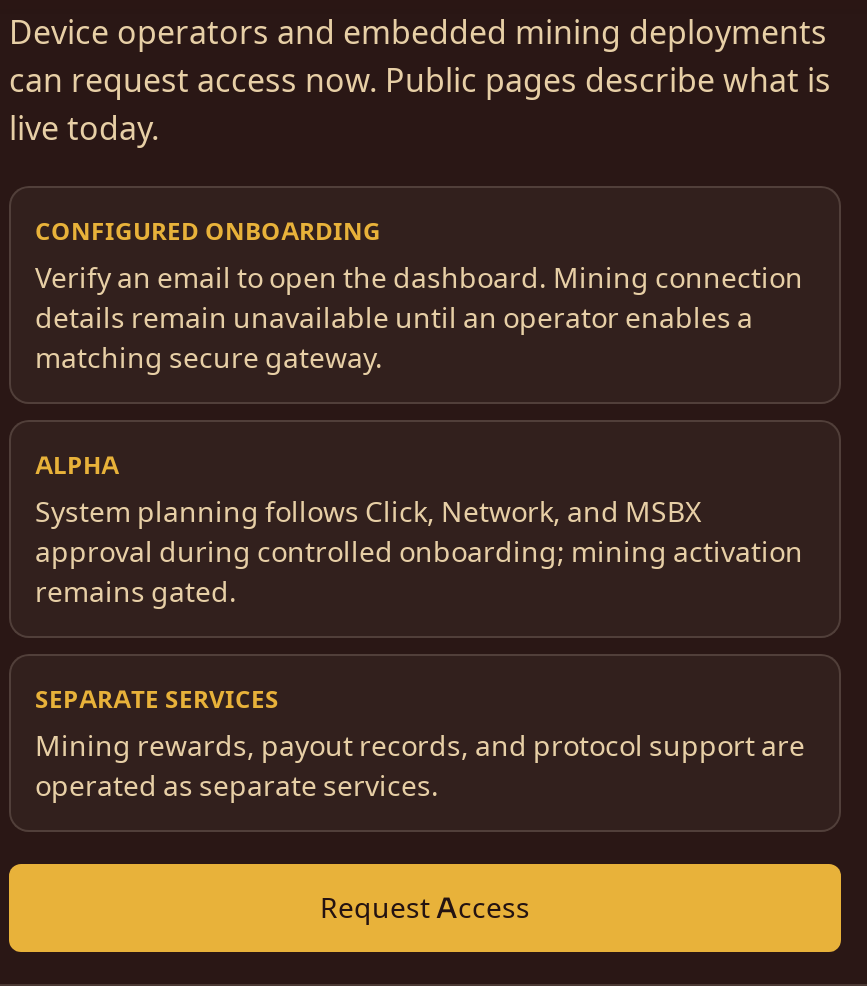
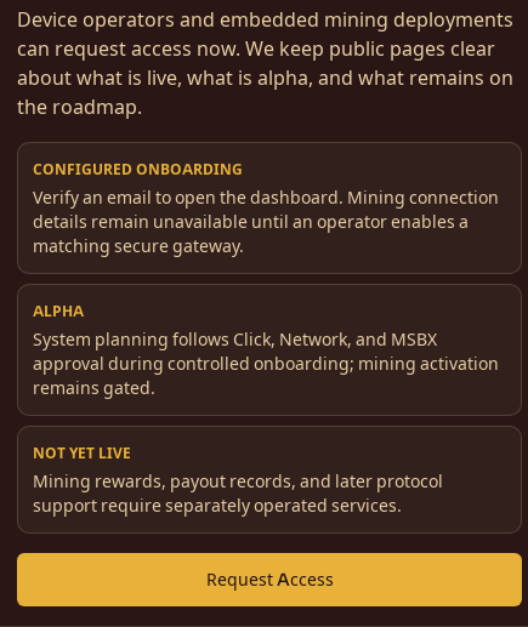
- can request access now. Public pages describe what is
- live today.
+ can request access now. We keep public pages clear
+ about what is live, what is alpha, and what remains on
+ the roadmap.

- SEPARATE SERVICES
- Mining rewards, payout records, and protocol support are
- operated as separate services.
+ NOT YET LIVE
+ Mining rewards, payout records, and later protocol
+ support require separately operated services.
